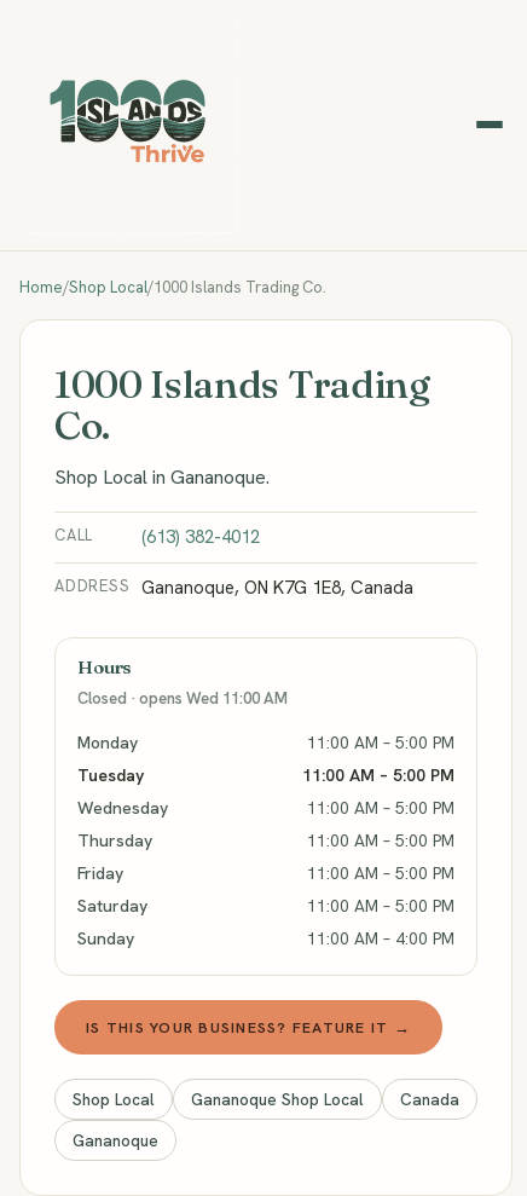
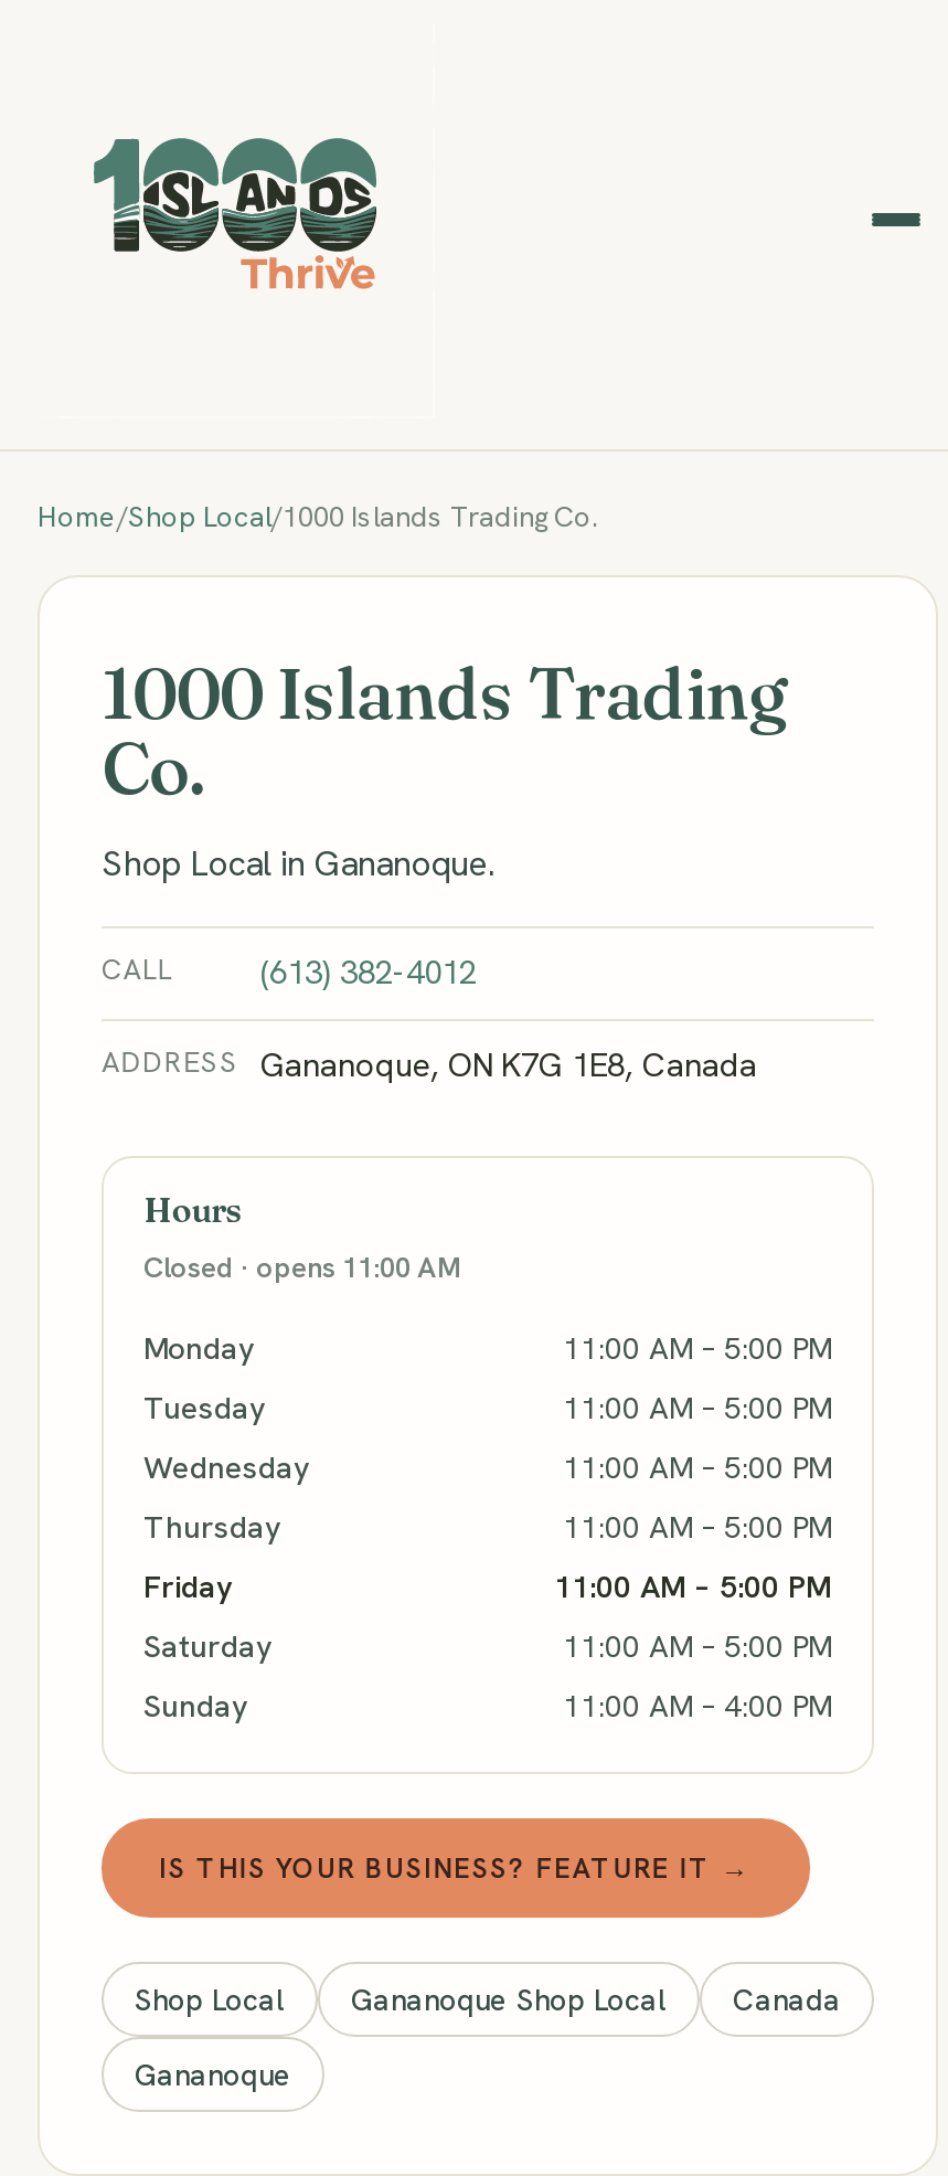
- Closed · opens Wed 11:00 AM
+ Closed · opens 11:00 AM
